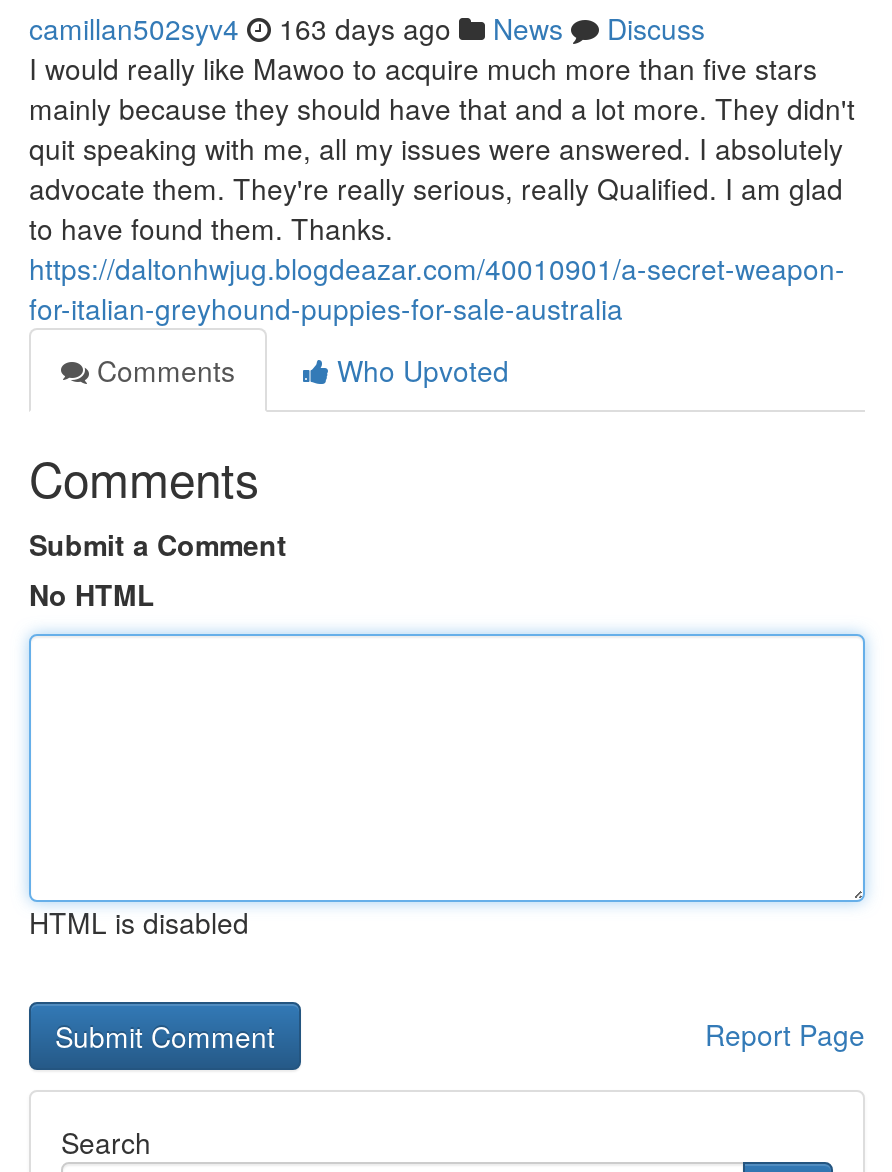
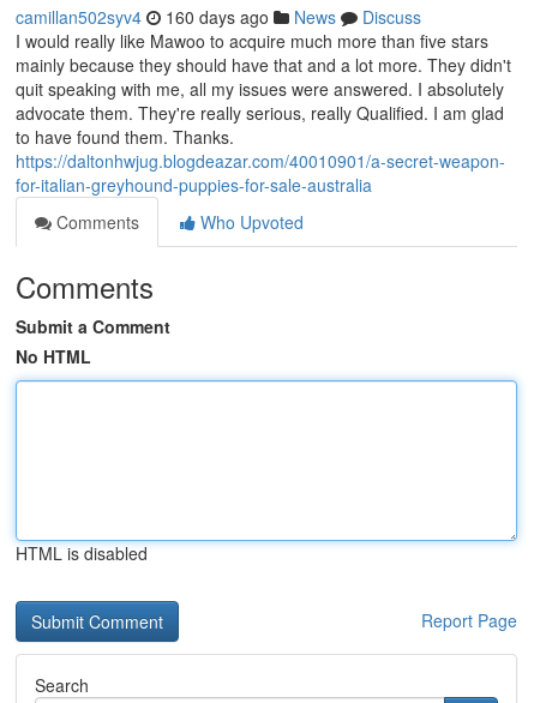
- camillan502syv4 163 days ago News Discuss
+ camillan502syv4 160 days ago News Discuss
